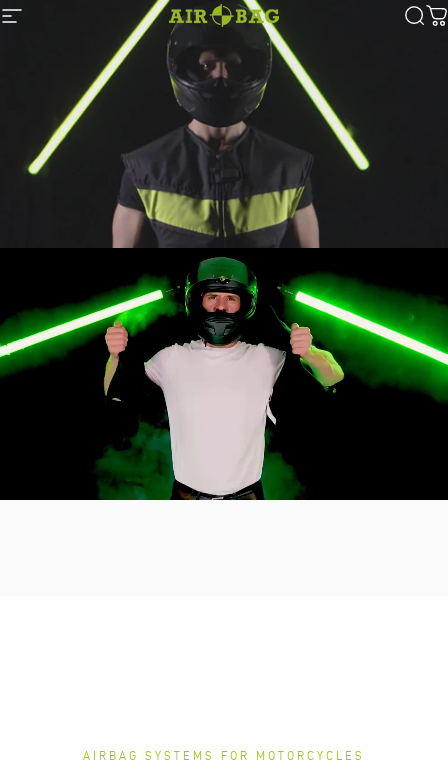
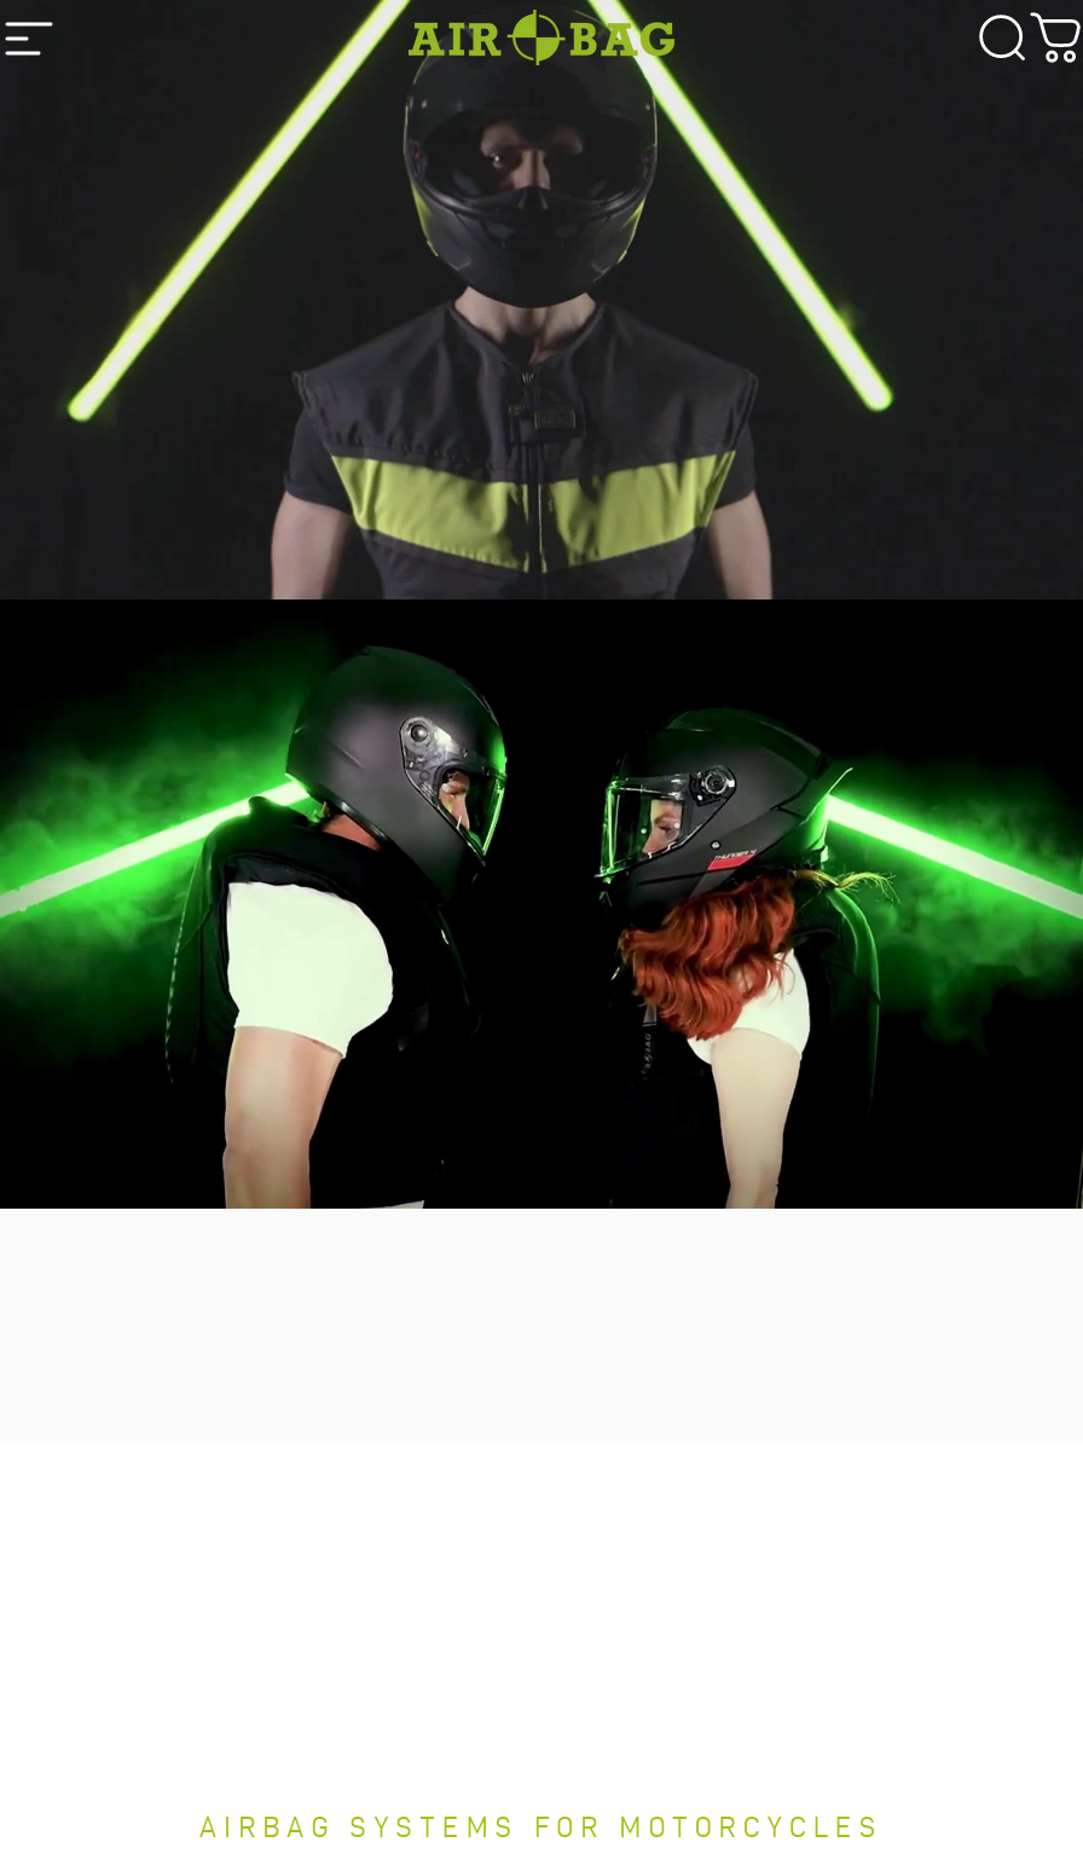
- [image]
+ [image]
